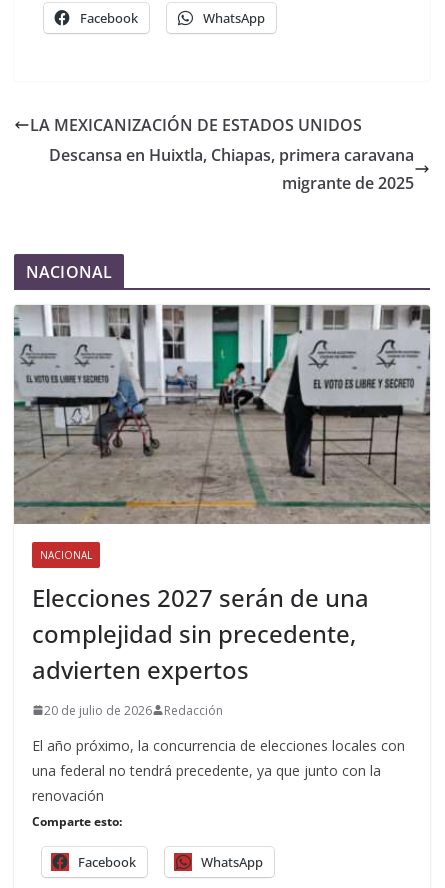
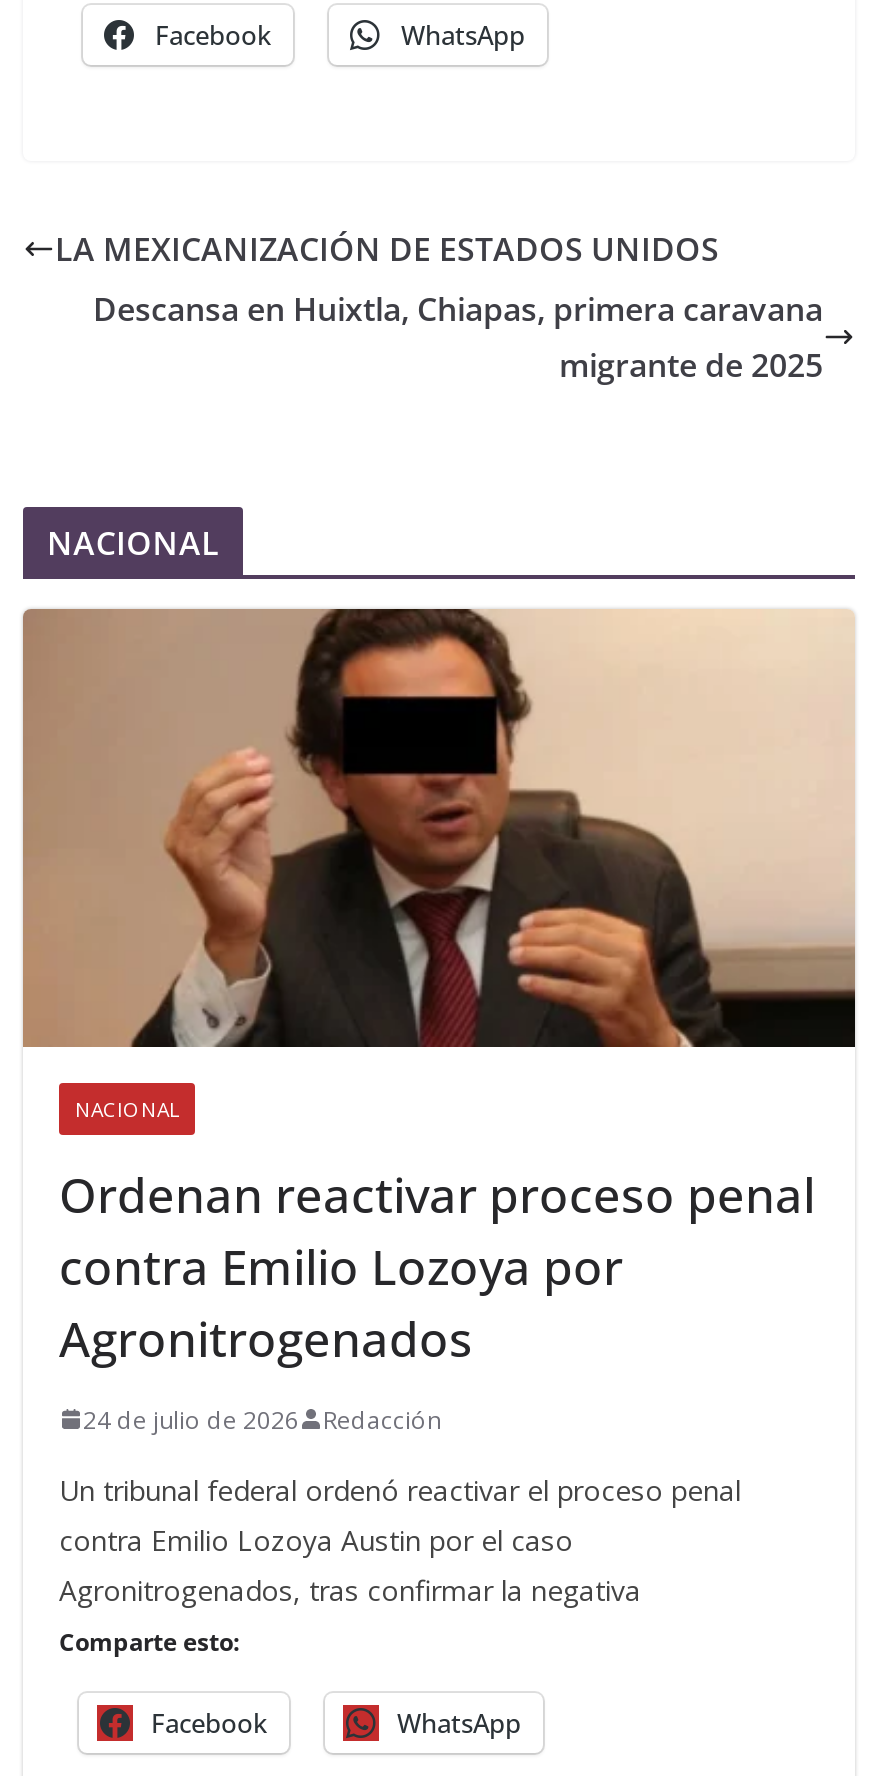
- [image]
+ [image]

- Elecciones 2027 serán de una
- complejidad sin precedente,
- advierten expertos
+ Ordenan reactivar proceso penal
+ contra Emilio Lozoya por
+ Agronitrogenados

- 20 de julio de 2026 Redacción
+ 24 de julio de 2026 Redacción

- El año próximo, la concurrencia de elecciones locales con
- una federal no tendrá precedente, ya que junto con la
- renovación
+ Un tribunal federal ordenó reactivar el proceso penal
+ contra Emilio Lozoya Austin por el caso
+ Agronitrogenados, tras confirmar la negativa
